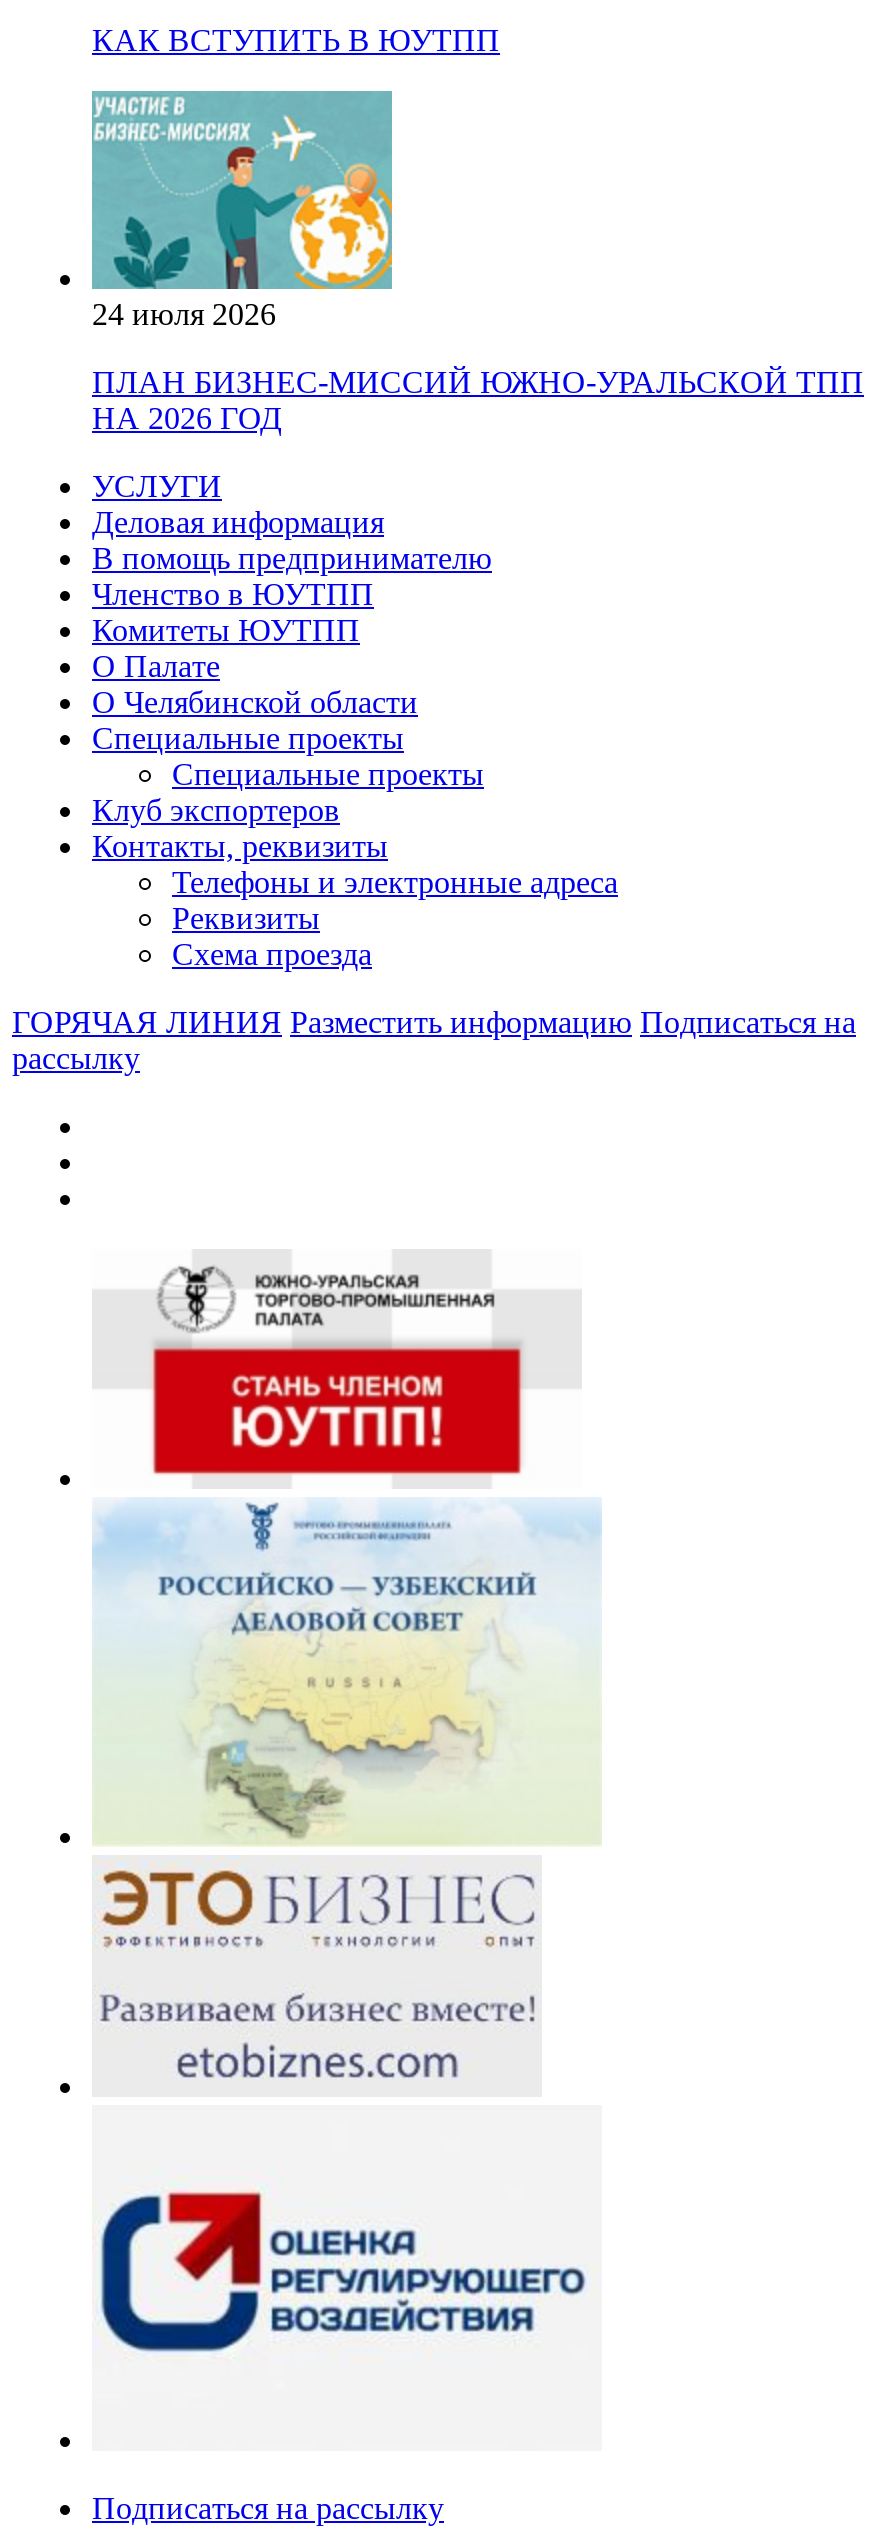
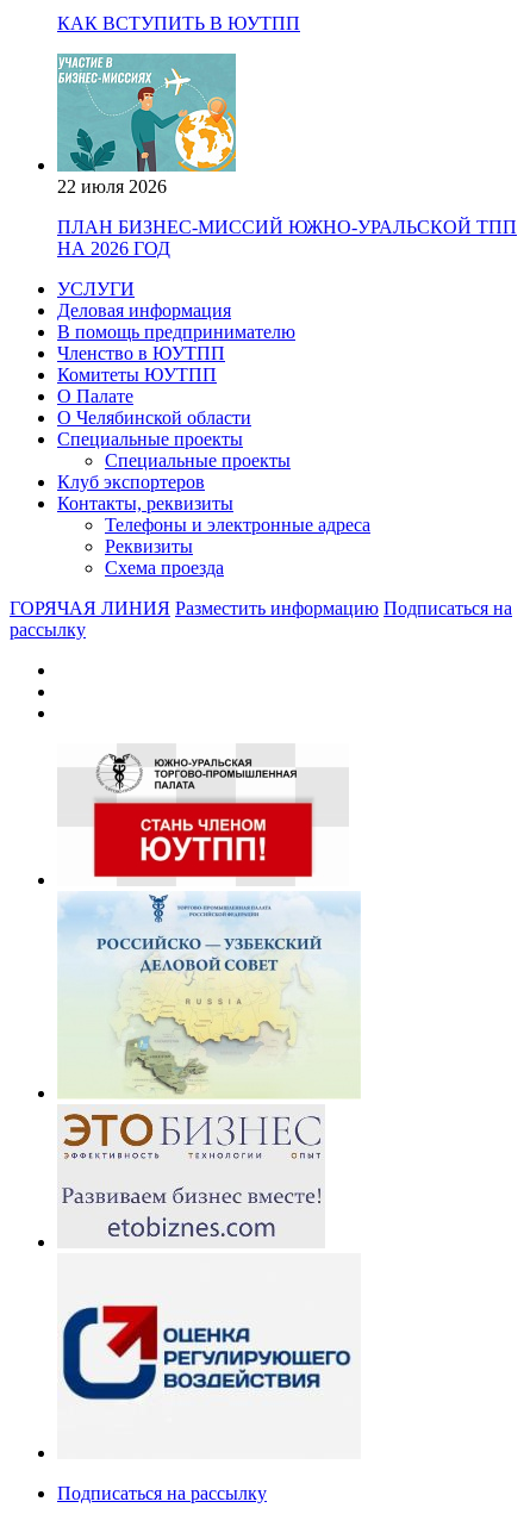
- 24 июля 2026
+ 22 июля 2026
